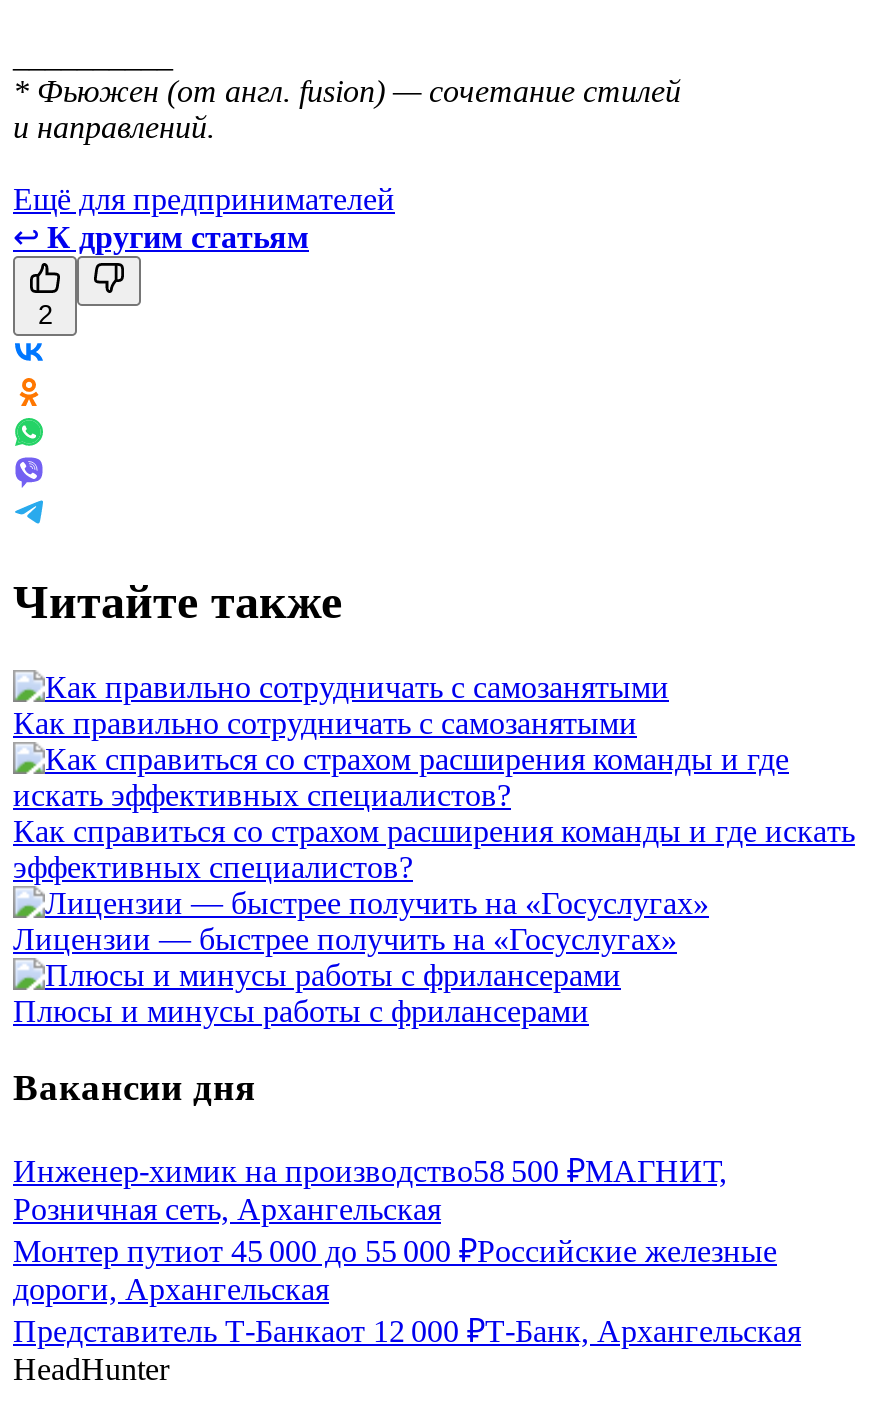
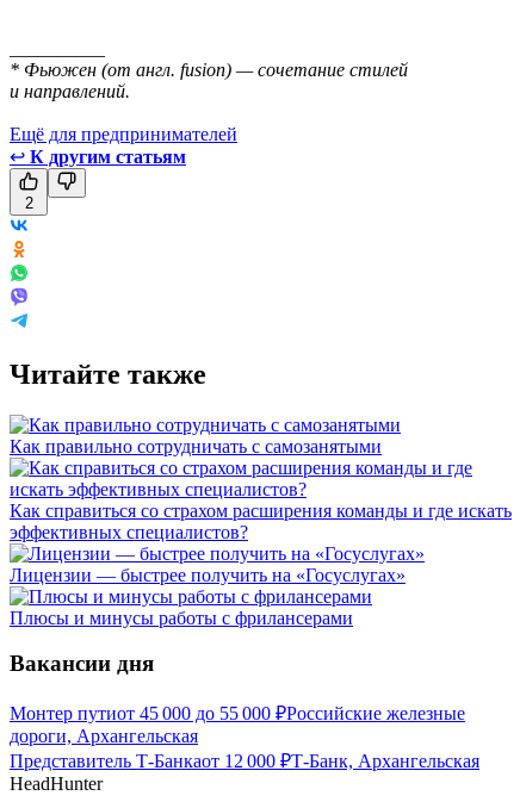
- Инженер-химик на производство58 500 ₽МАГНИТ,
- Розничная сеть, Архангельская
